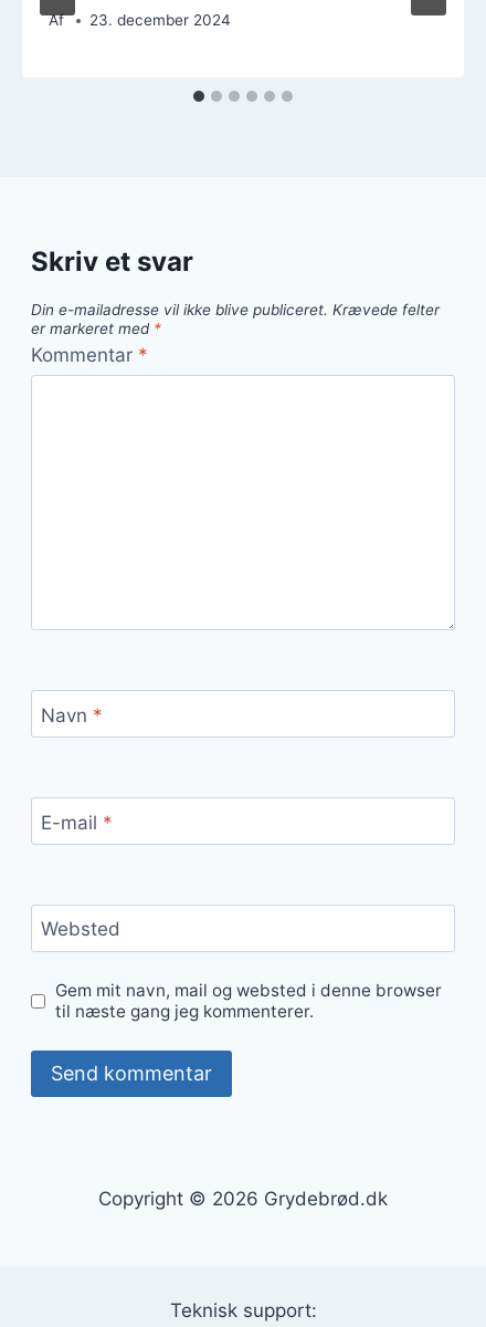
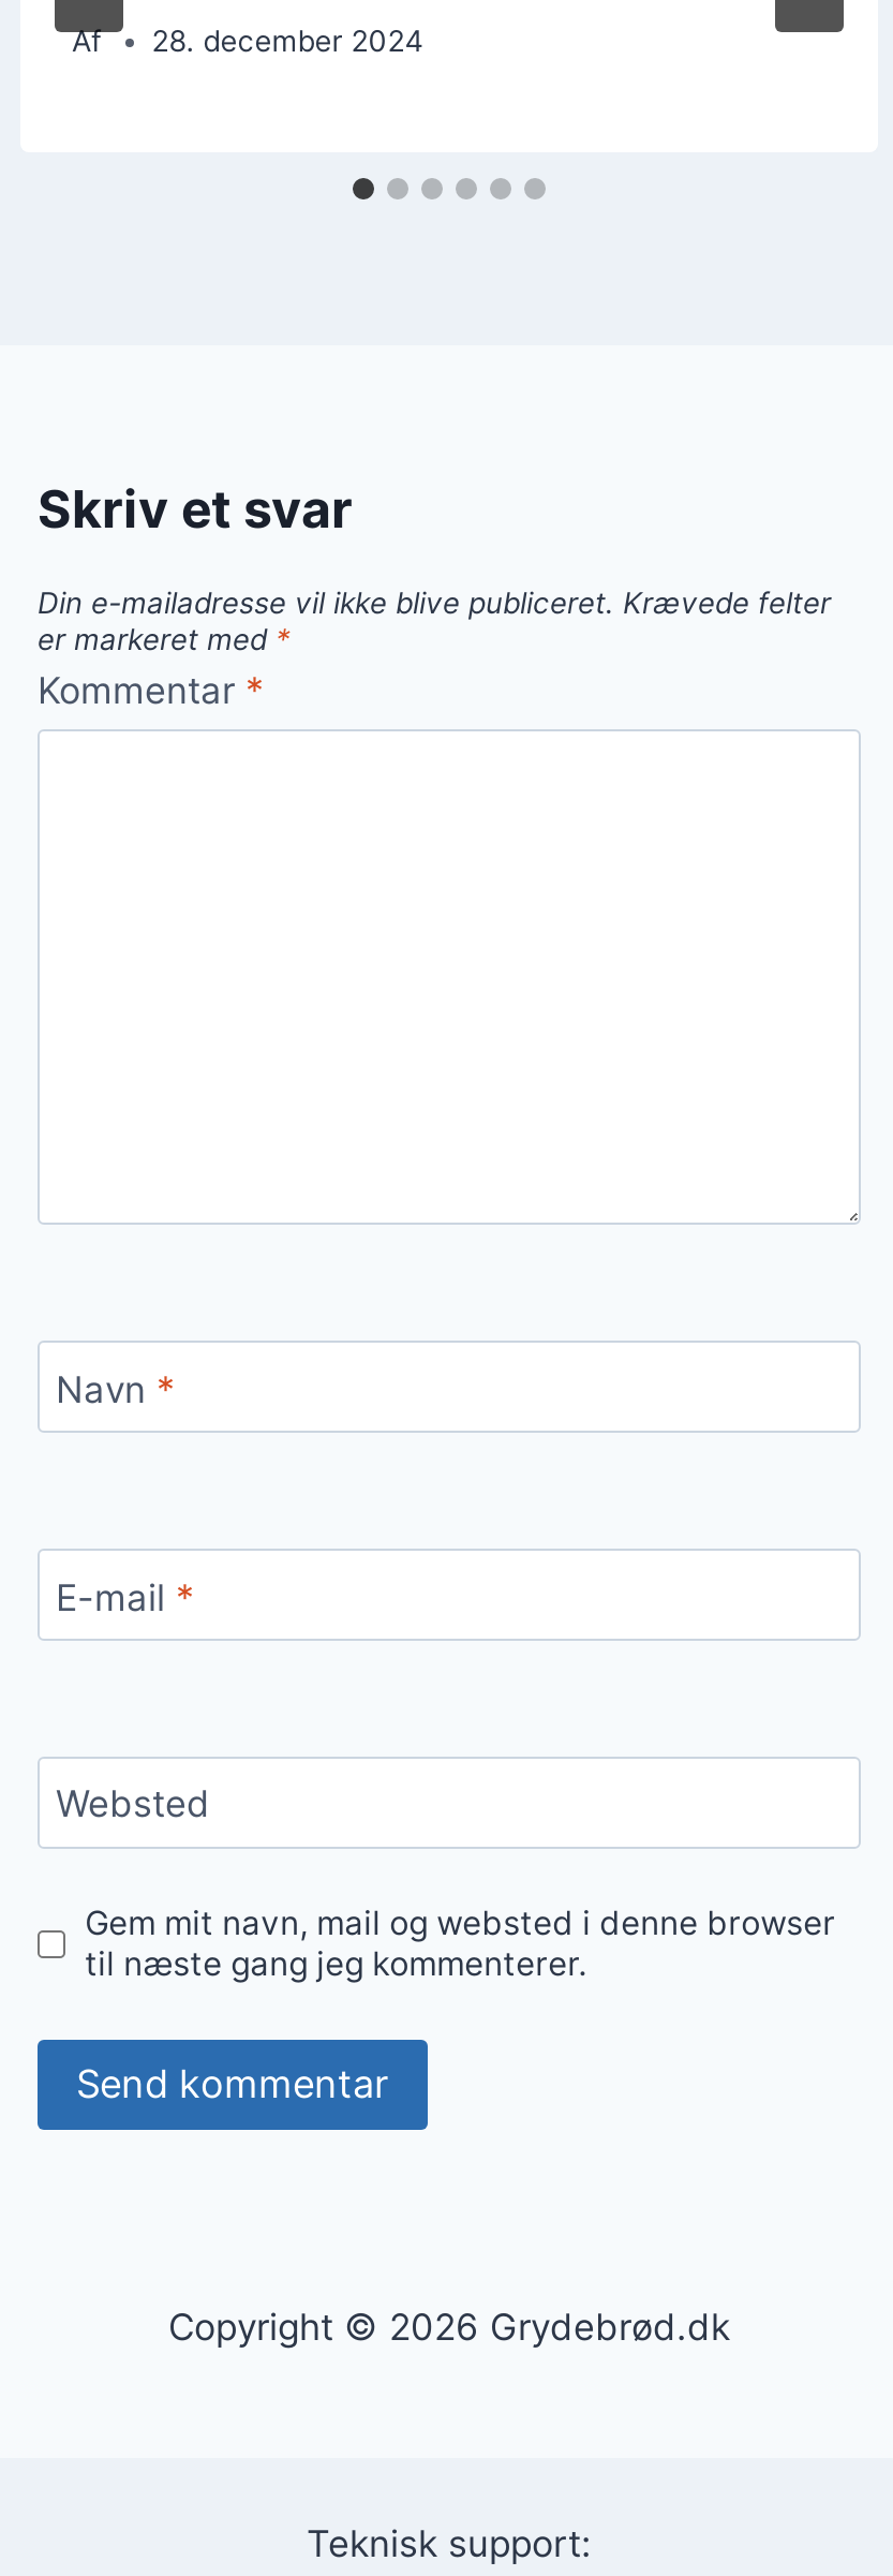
- 23. december 2024
+ 28. december 2024
